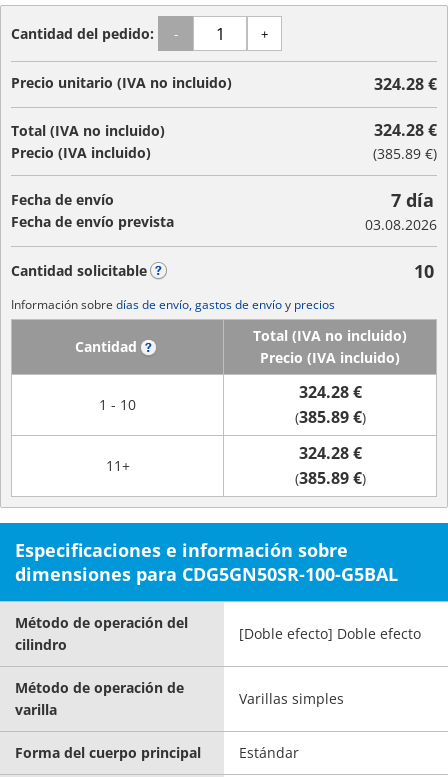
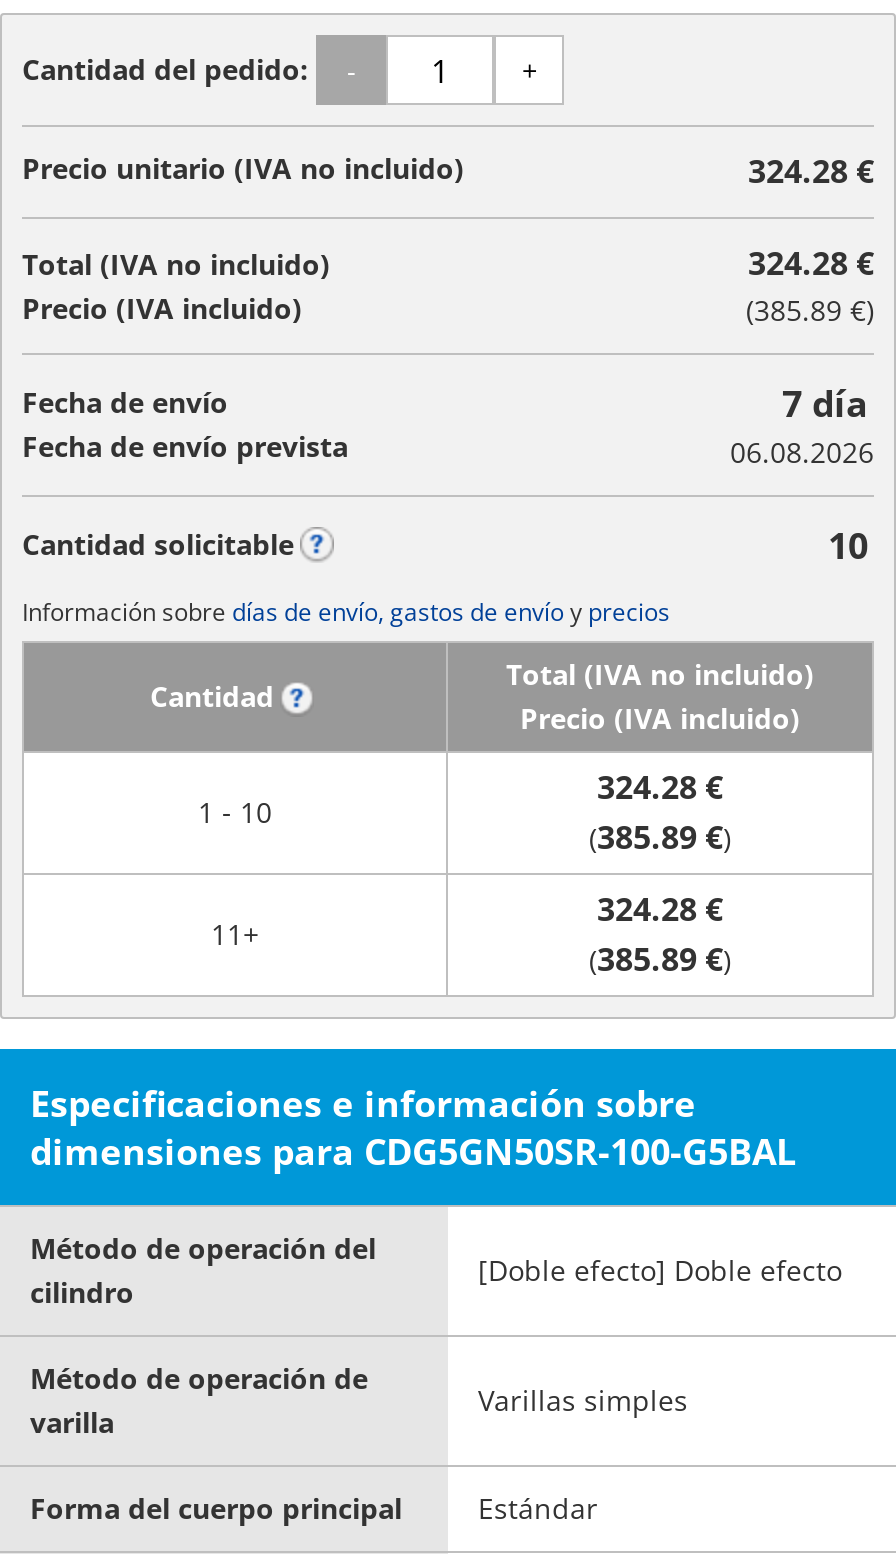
- 03.08.2026
+ 06.08.2026
